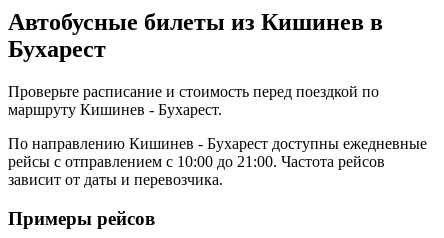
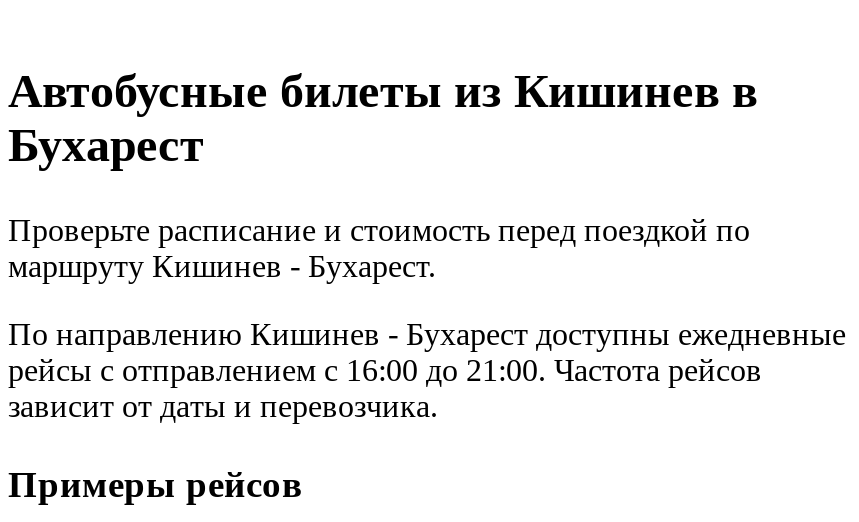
- рейсы с отправлением с 10:00 до 21:00. Частота рейсов
+ рейсы с отправлением с 16:00 до 21:00. Частота рейсов
